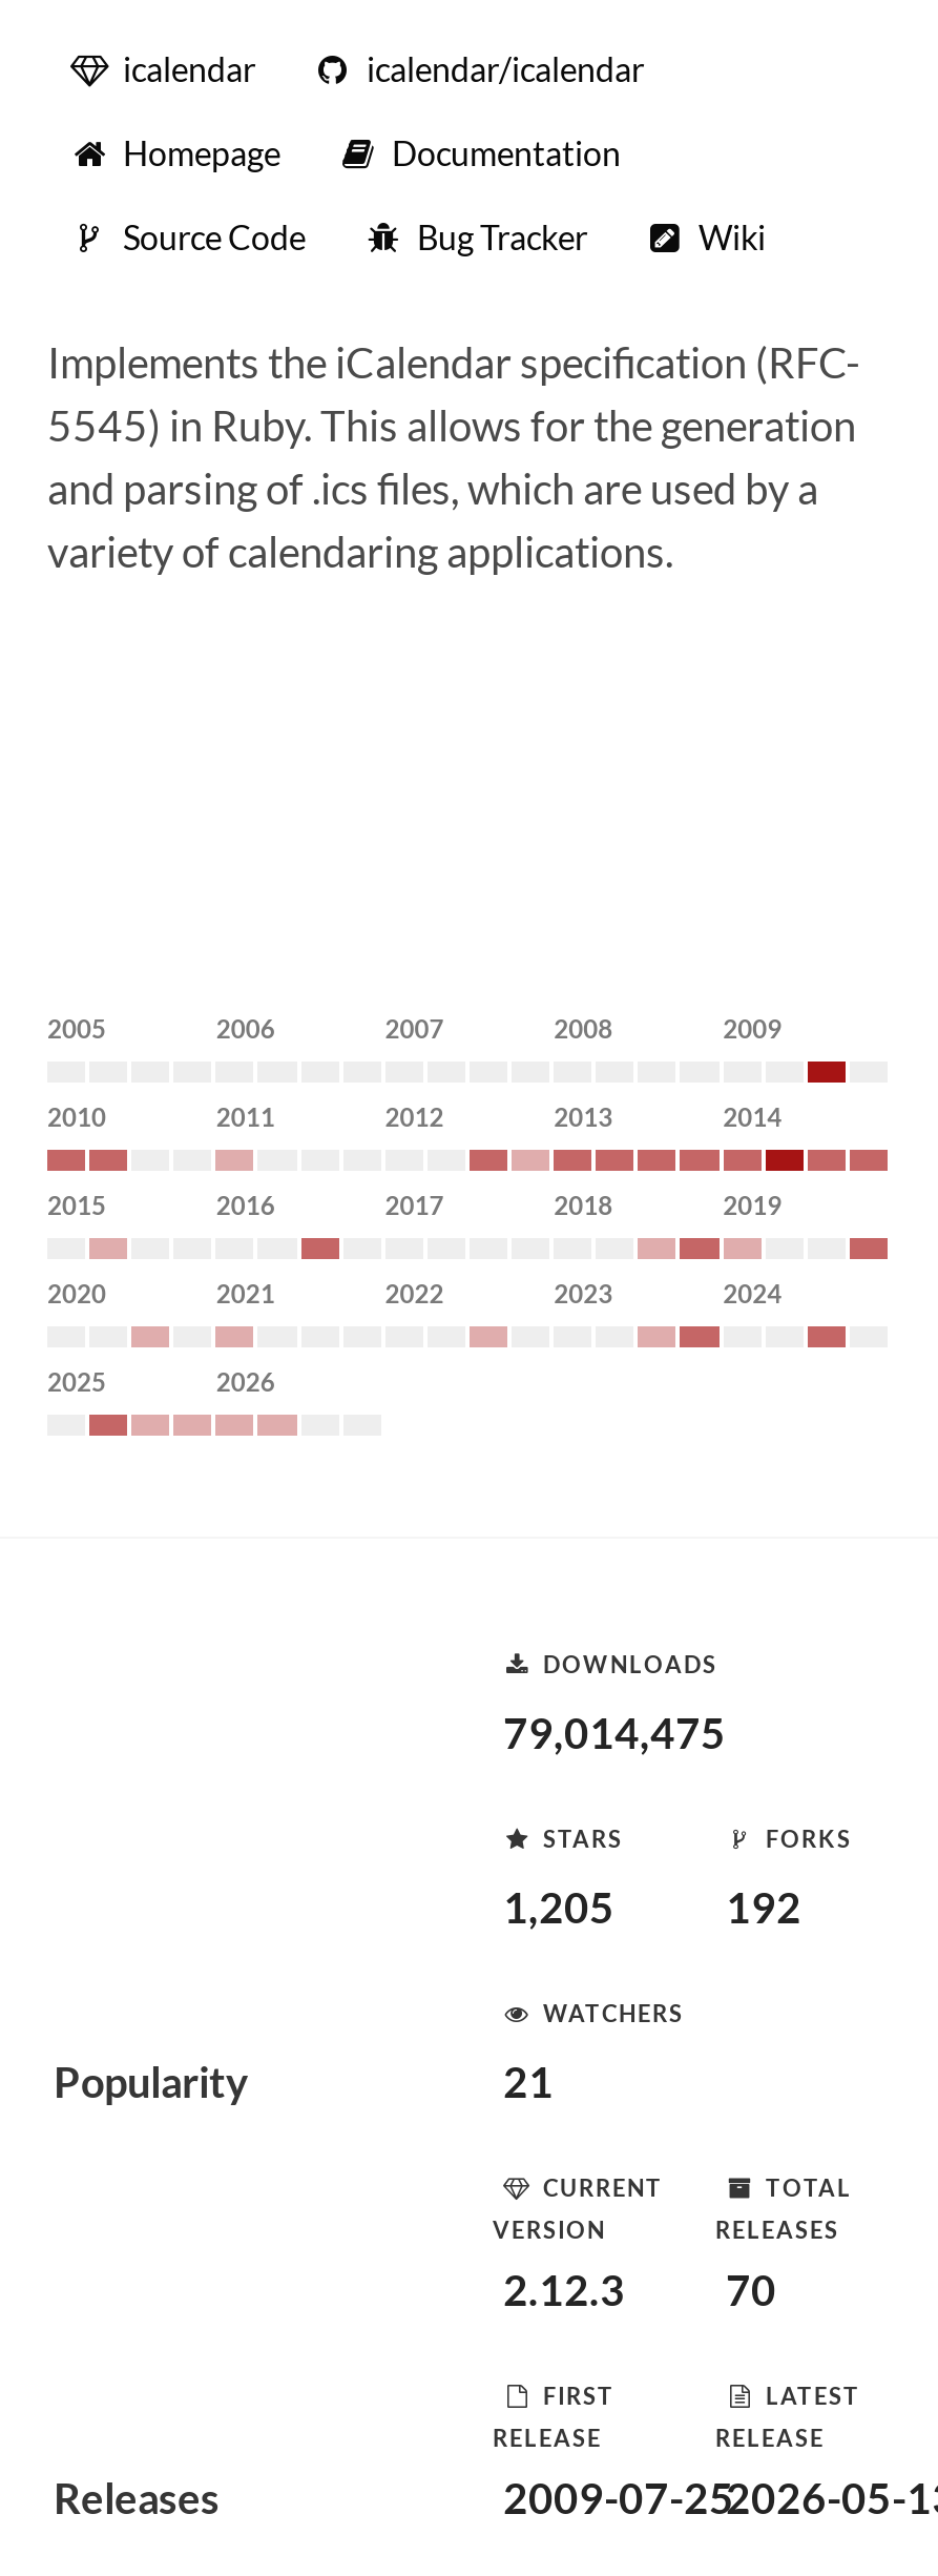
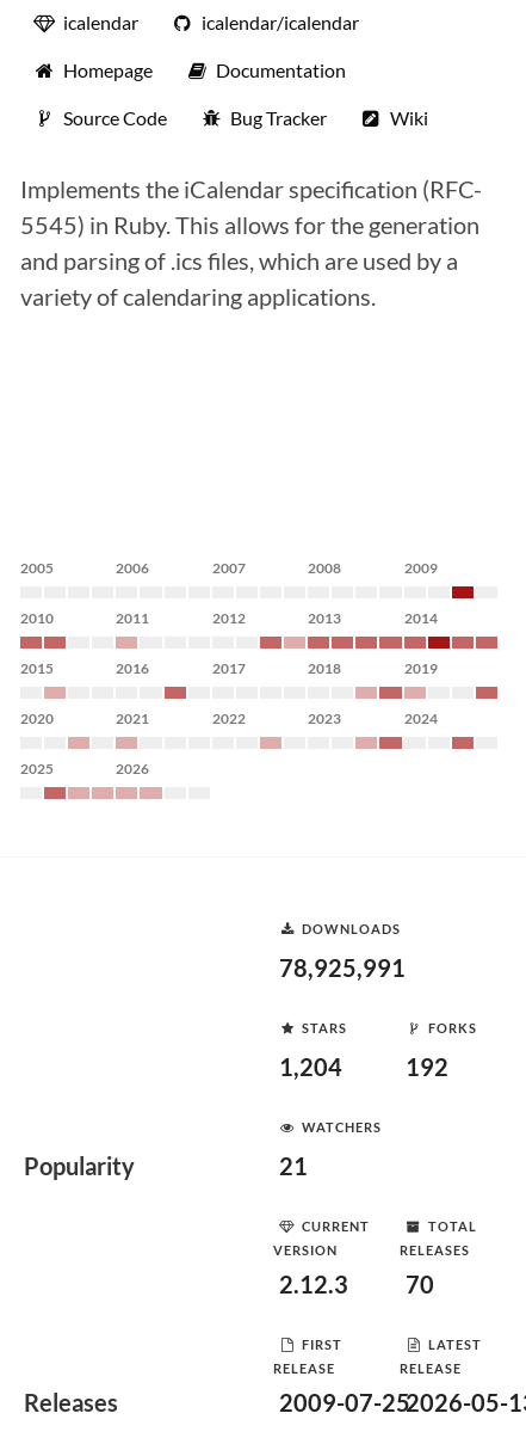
- 79,014,475
+ 78,925,991

- 1,205
+ 1,204
